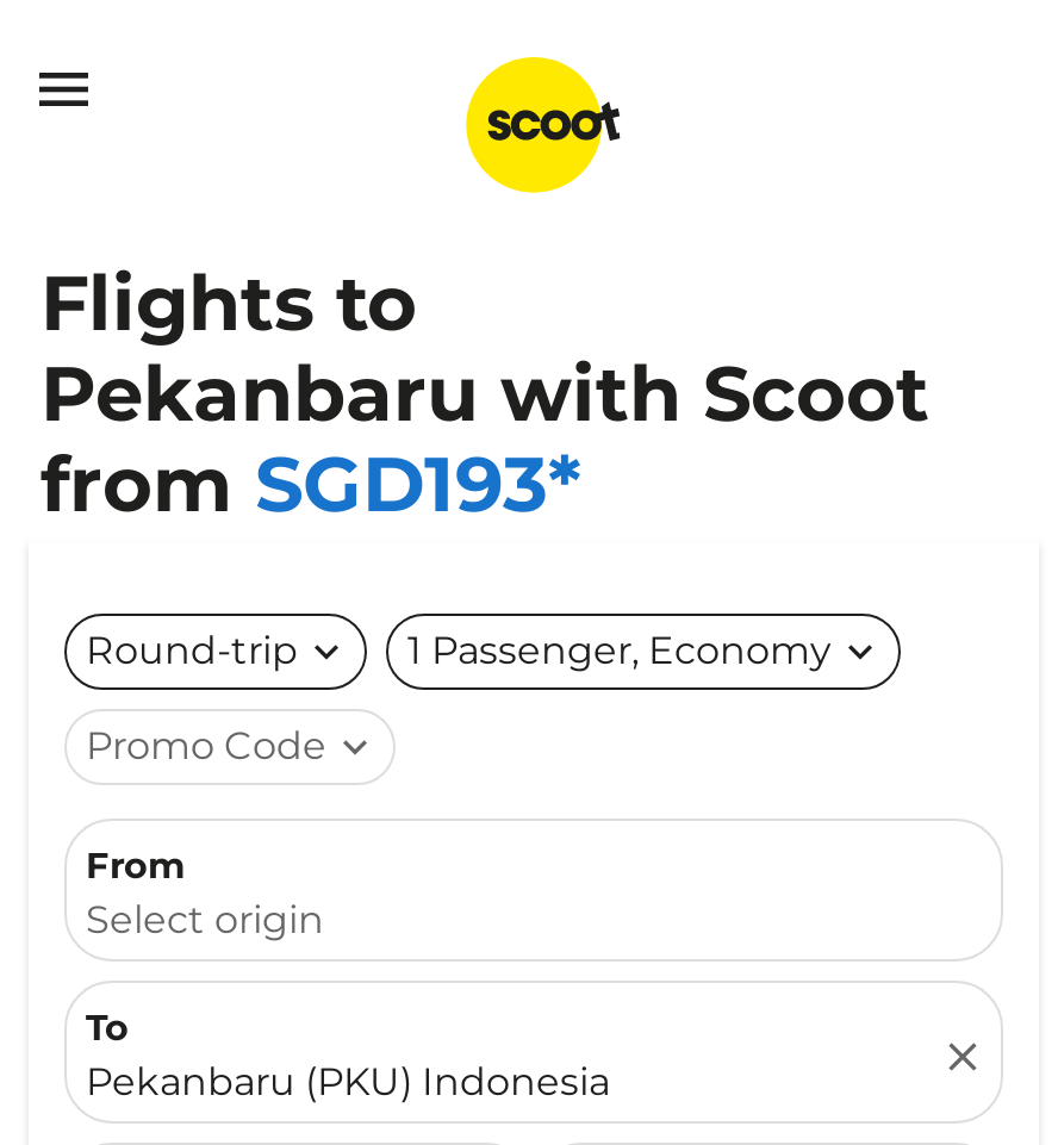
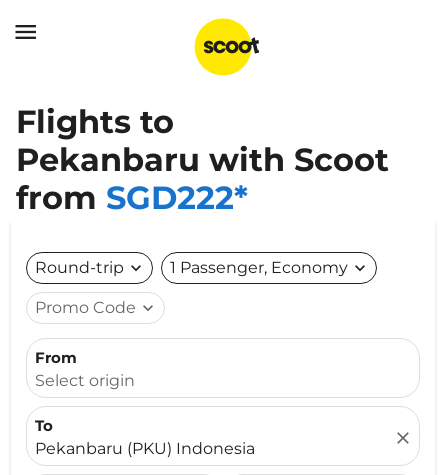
- from SGD193*
+ from SGD222*
